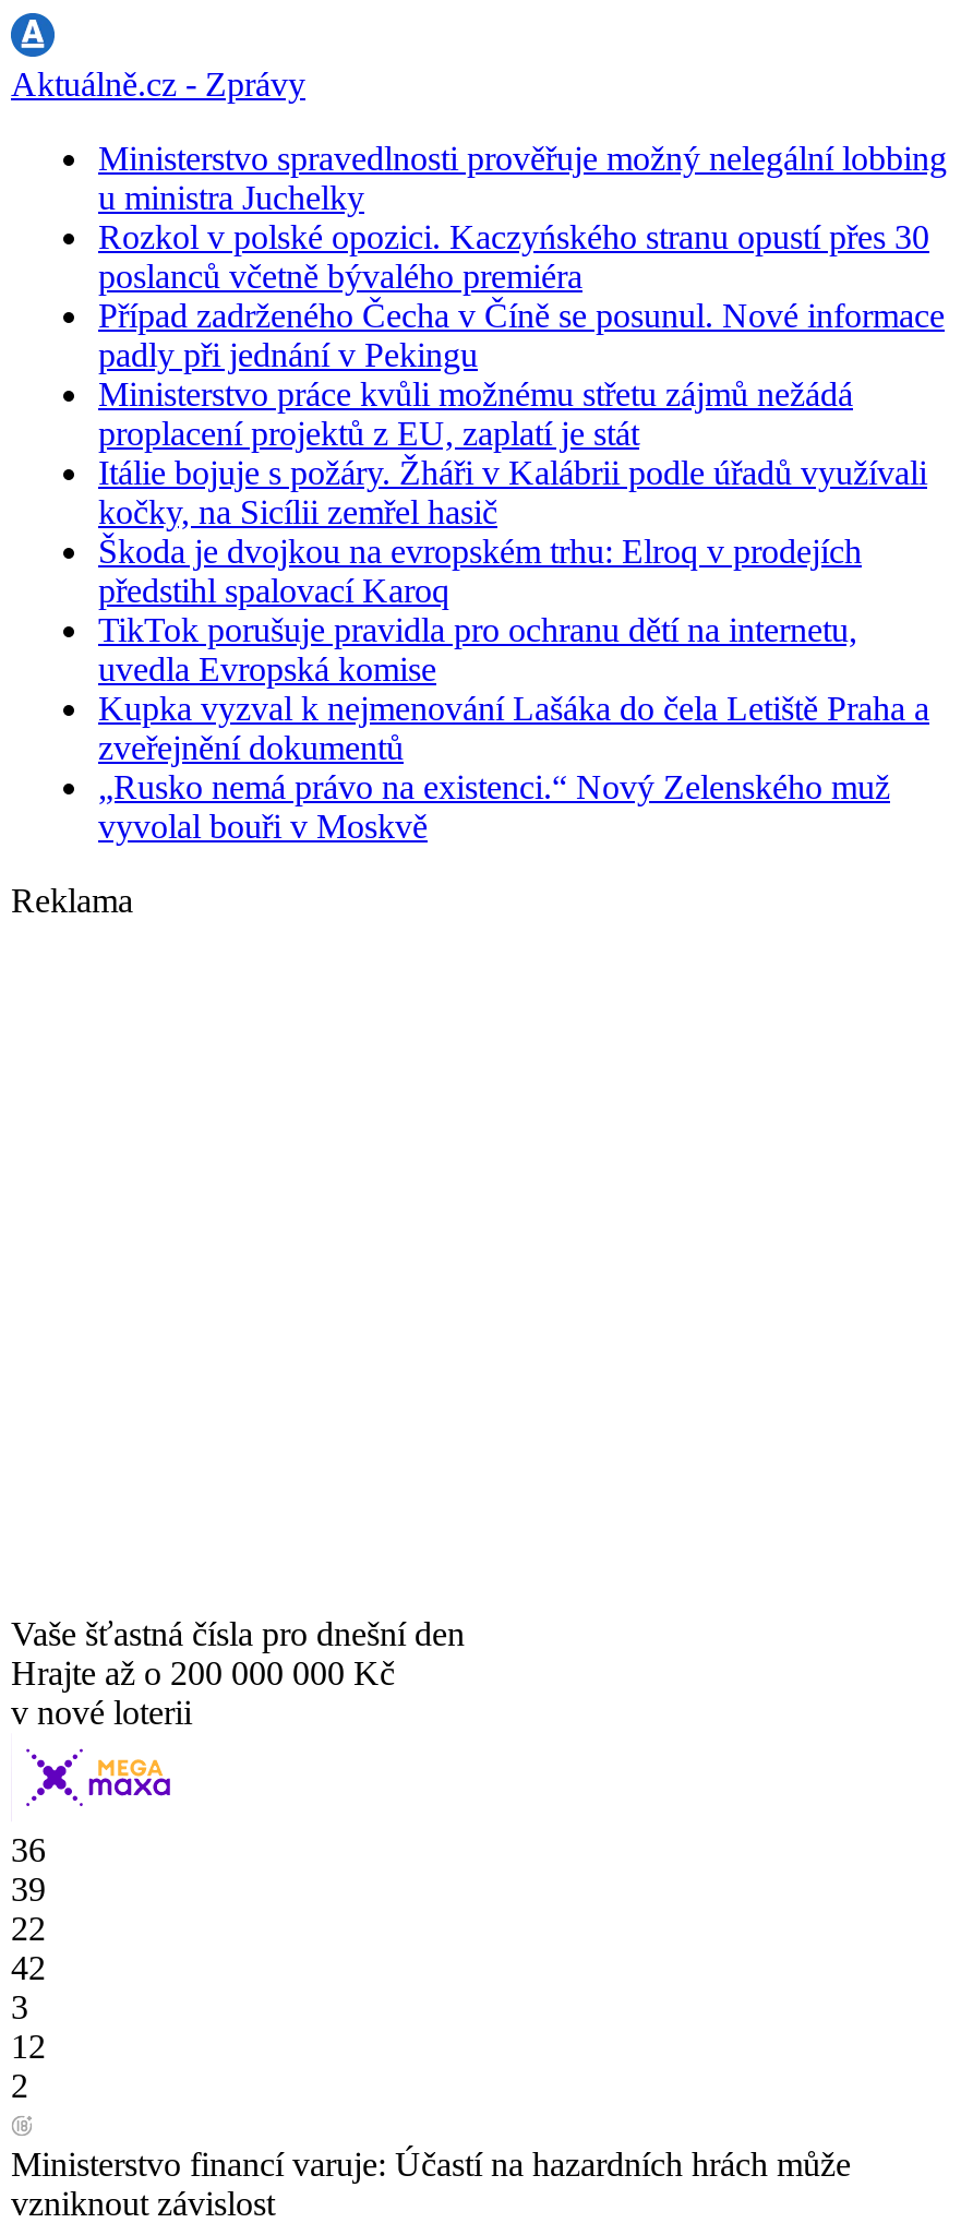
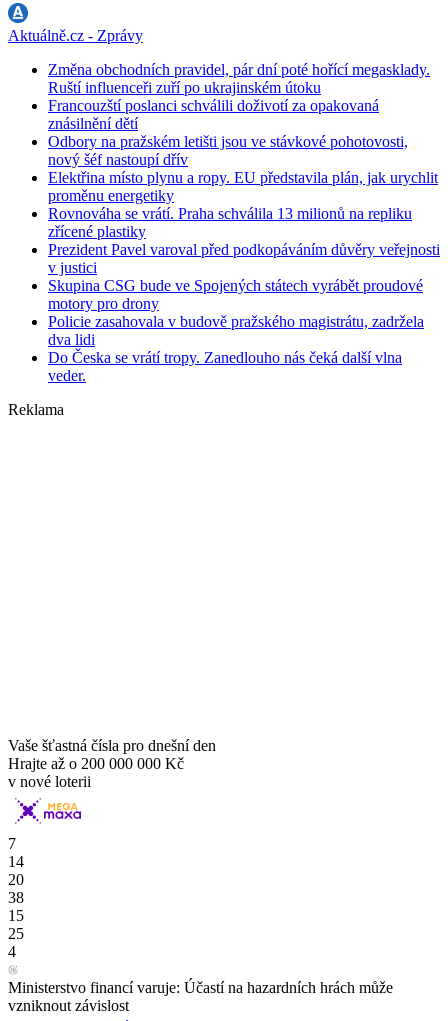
- Ministerstvo spravedlnosti prověřuje možný nelegální lobbing
- u ministra Juchelky
- Rozkol v polské opozici. Kaczyńského stranu opustí přes 30
- poslanců včetně bývalého premiéra
- Případ zadrženého Čecha v Číně se posunul. Nové informace
- padly při jednání v Pekingu
- Ministerstvo práce kvůli možnému střetu zájmů nežádá
- proplacení projektů z EU, zaplatí je stát
- Itálie bojuje s požáry. Žháři v Kalábrii podle úřadů využívali
- kočky, na Sicílii zemřel hasič
- Škoda je dvojkou na evropském trhu: Elroq v prodejích
- předstihl spalovací Karoq
- TikTok porušuje pravidla pro ochranu dětí na internetu,
- uvedla Evropská komise
- Kupka vyzval k nejmenování Lašáka do čela Letiště Praha a
- zveřejnění dokumentů
- „Rusko nemá právo na existenci.“ Nový Zelenského muž
- vyvolal bouři v Moskvě
+ Změna obchodních pravidel, pár dní poté hořící megasklady.
+ Ruští influenceři zuří po ukrajinském útoku
+ Francouzští poslanci schválili doživotí za opakovaná
+ znásilnění dětí
+ Odbory na pražském letišti jsou ve stávkové pohotovosti,
+ nový šéf nastoupí dřív
+ Elektřina místo plynu a ropy. EU představila plán, jak urychlit
+ proměnu energetiky
+ Rovnováha se vrátí. Praha schválila 13 milionů na repliku
+ zřícené plastiky
+ Prezident Pavel varoval před podkopáváním důvěry veřejnosti
+ v justici
+ Skupina CSG bude ve Spojených státech vyrábět proudové
+ motory pro drony
+ Policie zasahovala v budově pražského magistrátu, zadržela
+ dva lidi
+ Do Česka se vrátí tropy. Zanedlouho nás čeká další vlna
+ veder.

- 36
+ 7

- 39
+ 14

- 22
+ 20

- 42
+ 38

- 3
+ 15

- 12
+ 25

- 2
+ 4
